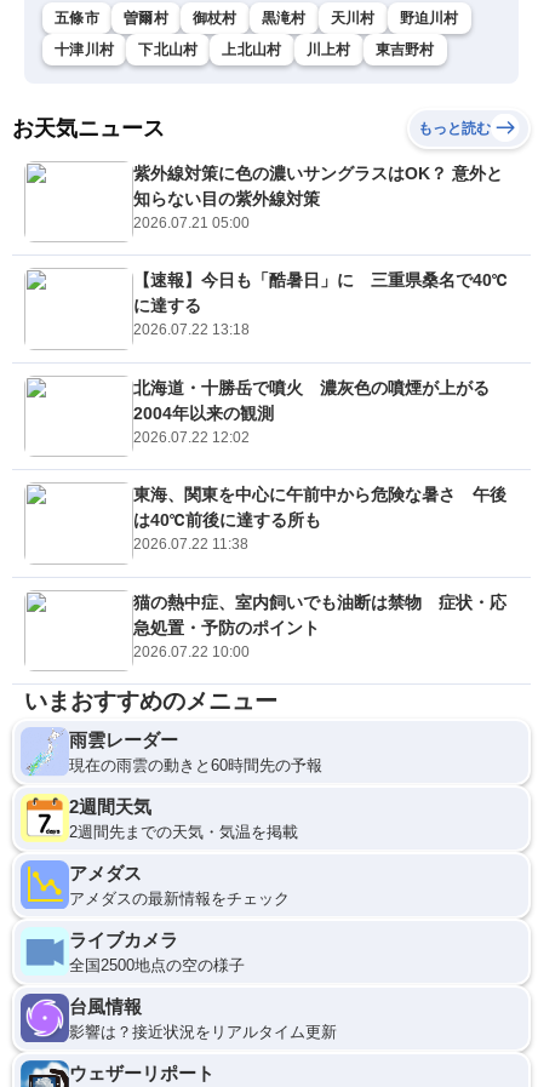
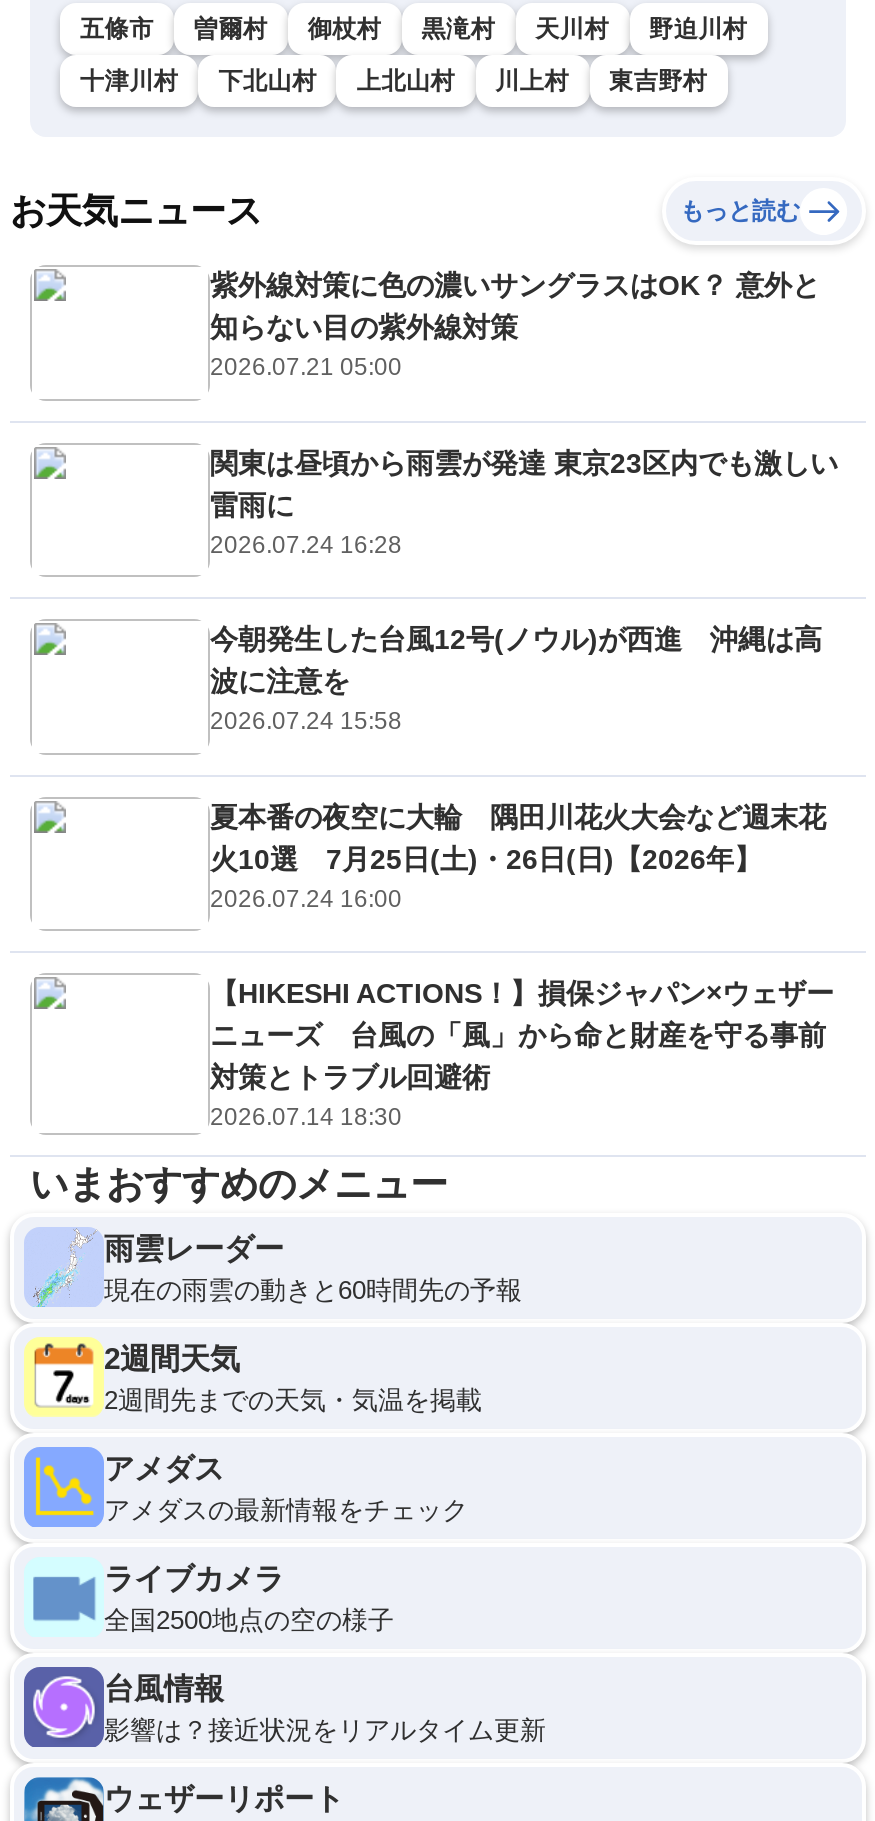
- 【速報】今日も「酷暑日」に 三重県桑名で40℃
- に達する
- 2026.07.22 13:18
+ 関東は昼頃から雨雲が発達 東京23区内でも激しい
+ 雷雨に
+ 2026.07.24 16:28

- 北海道・十勝岳で噴火 濃灰色の噴煙が上がる
- 2004年以来の観測
- 2026.07.22 12:02
+ 今朝発生した台風12号(ノウル)が西進 沖縄は高
+ 波に注意を
+ 2026.07.24 15:58

- 東海、関東を中心に午前中から危険な暑さ 午後
- は40℃前後に達する所も
- 2026.07.22 11:38
+ 夏本番の夜空に大輪 隅田川花火大会など週末花
+ 火10選 7月25日(土)・26日(日)【2026年】
+ 2026.07.24 16:00

- 猫の熱中症、室内飼いでも油断は禁物 症状・応
- 急処置・予防のポイント
- 2026.07.22 10:00
+ 【HIKESHI ACTIONS！】損保ジャパン×ウェザー
+ ニューズ 台風の「風」から命と財産を守る事前
+ 対策とトラブル回避術
+ 2026.07.14 18:30
